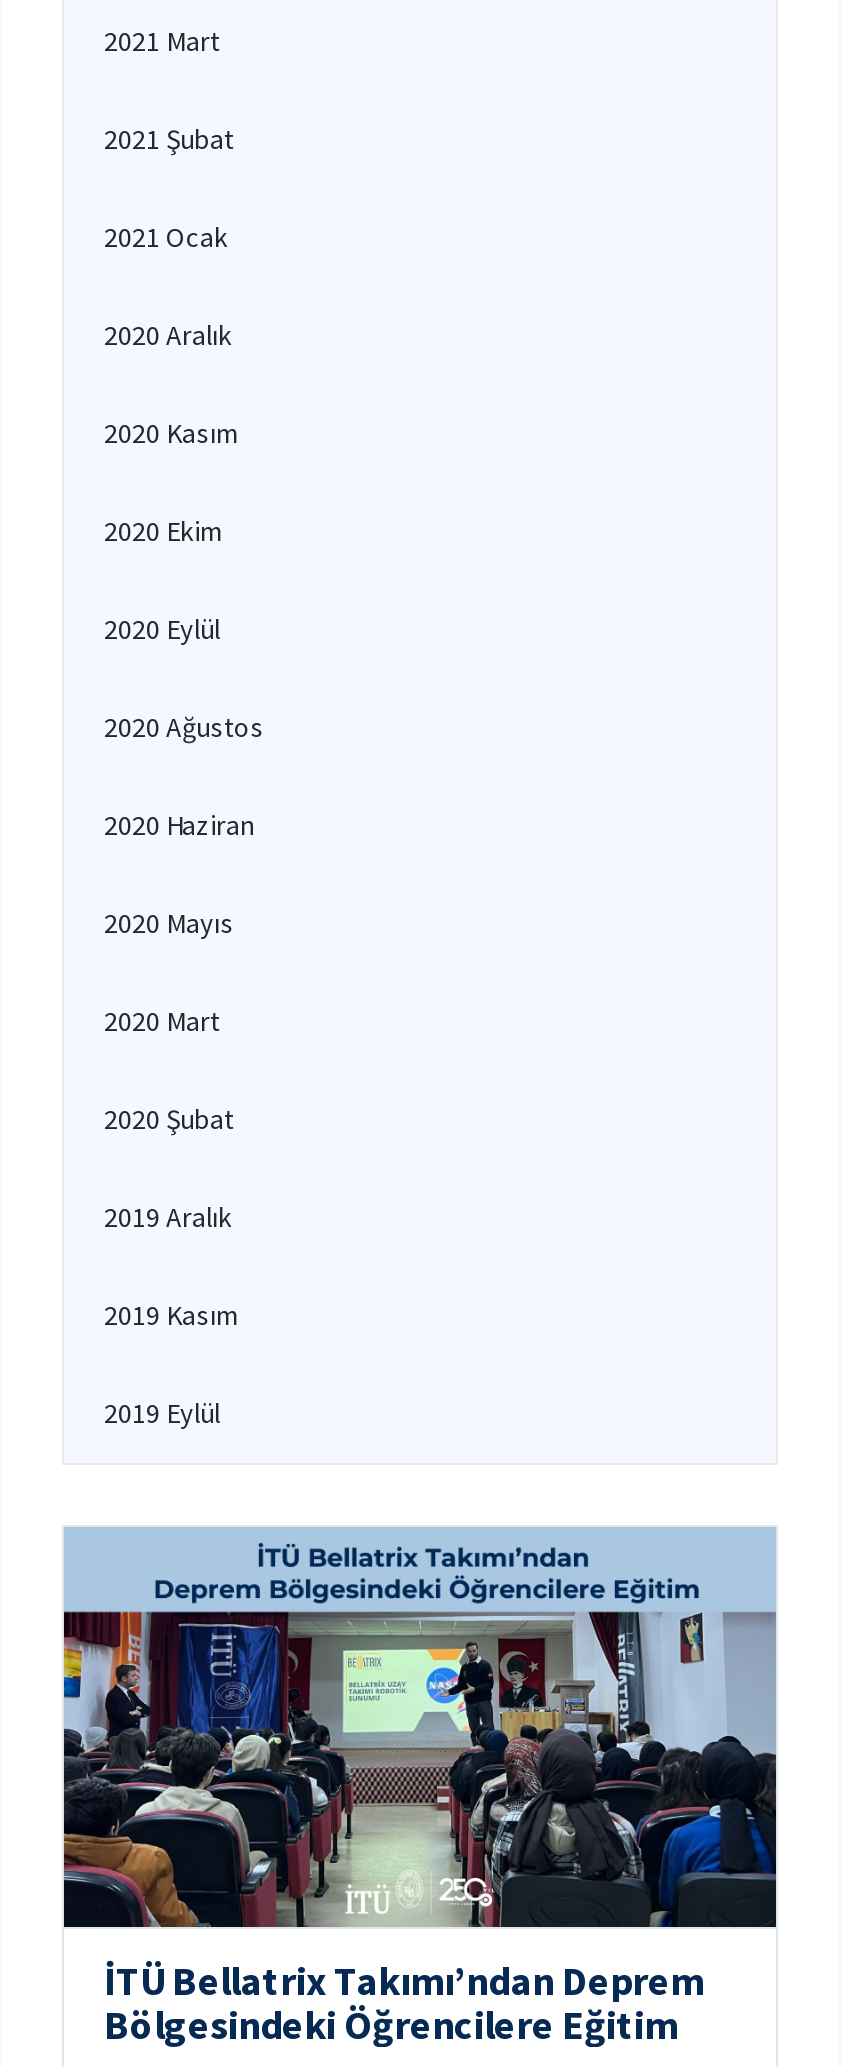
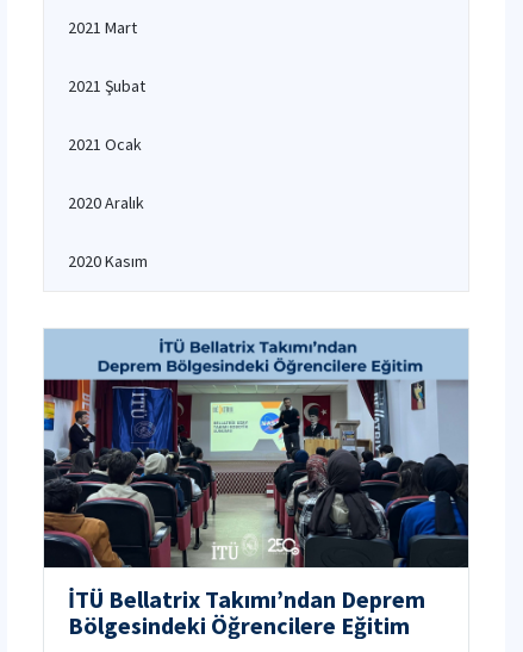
- 2020 Ekim
- 2020 Eylül
- 2020 Ağustos
- 2020 Haziran
- 2020 Mayıs
- 2020 Mart
- 2020 Şubat
- 2019 Aralık
- 2019 Kasım
- 2019 Eylül
